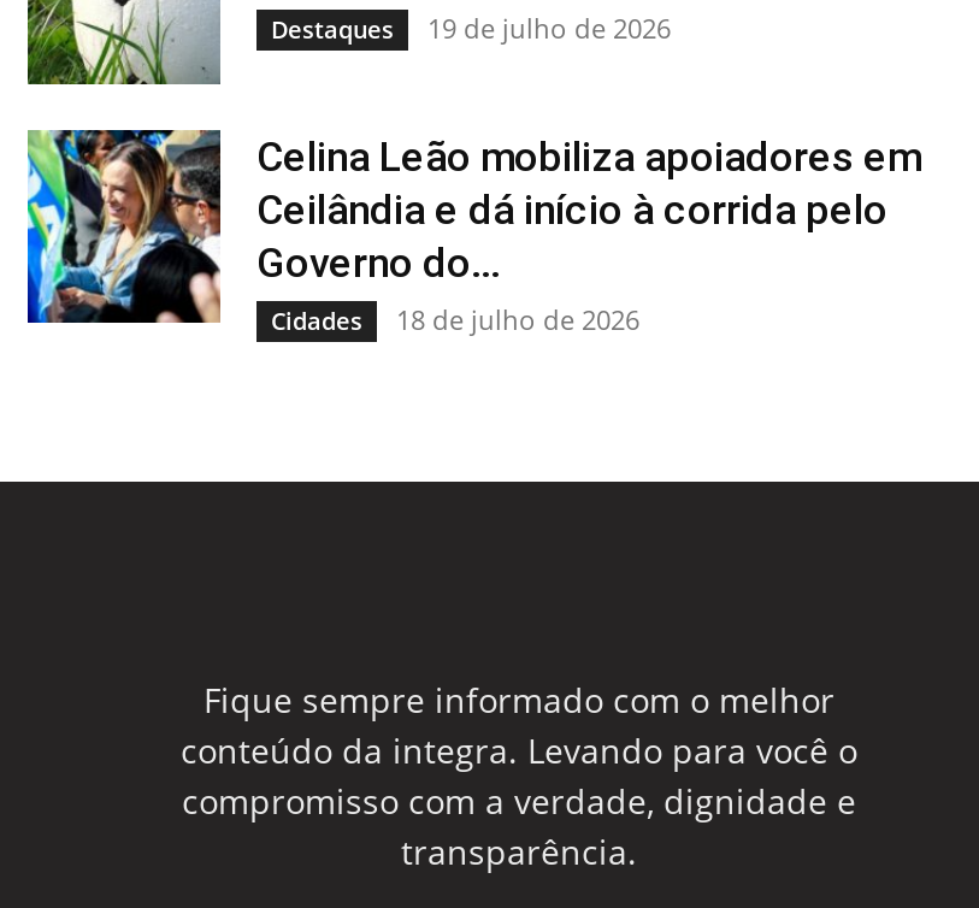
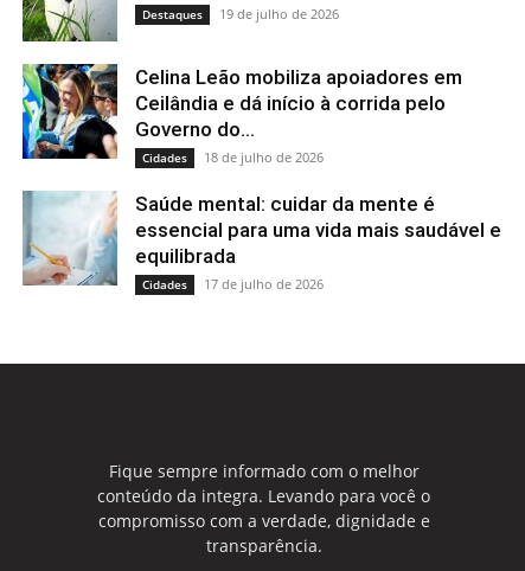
+ [image]
+ Saúde mental: cuidar da mente é
+ essencial para uma vida mais saudável e
+ equilibrada
+ Cidades
+ 17 de julho de 2026
